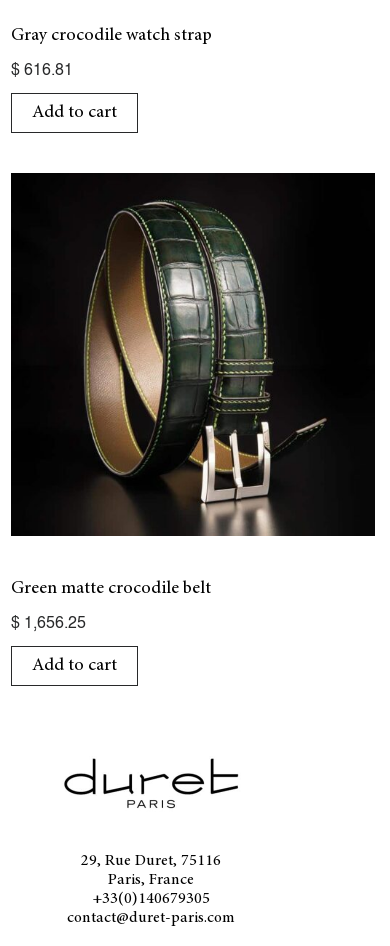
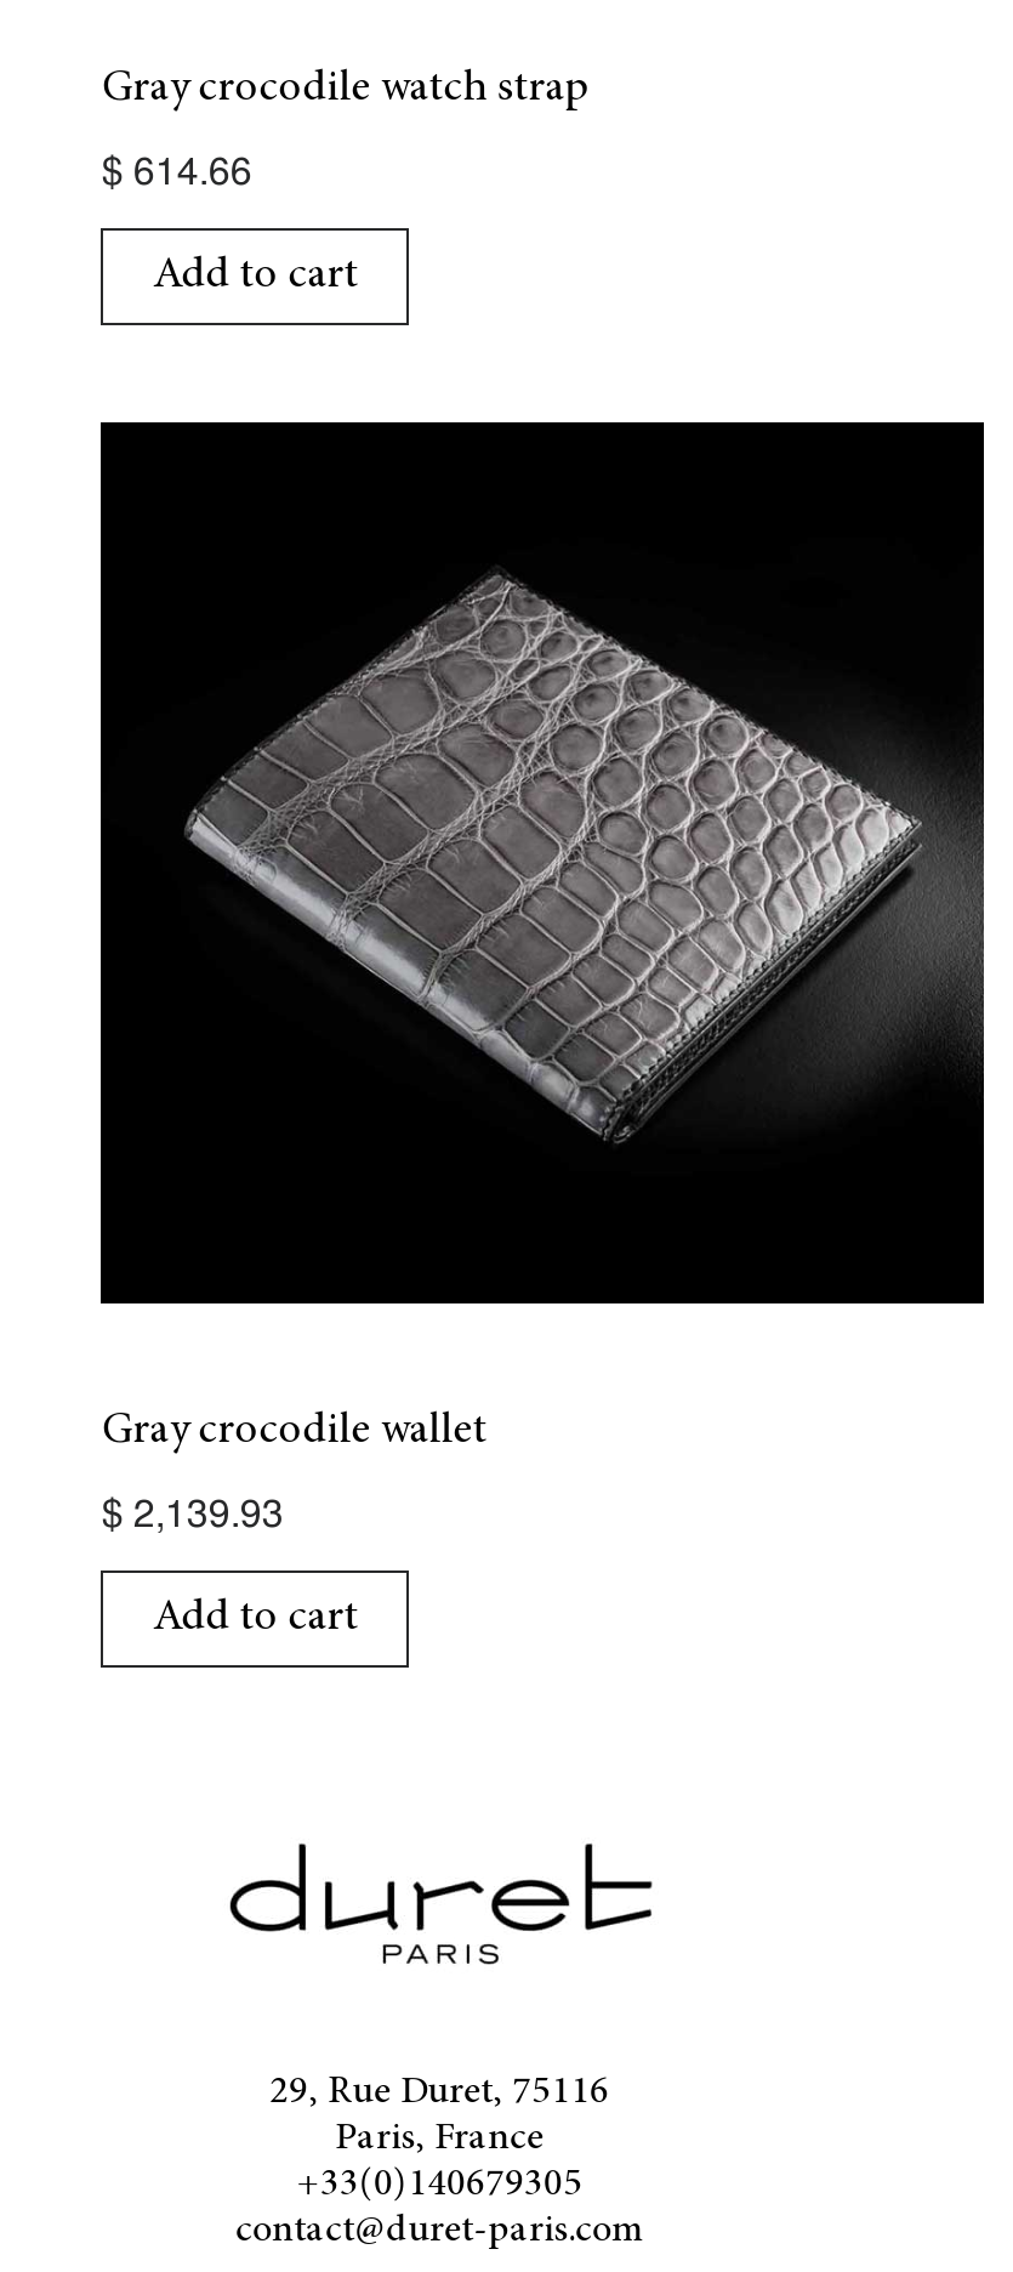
- $616.81
+ $614.66

- [image]
+ [image]

- Green matte crocodile belt
+ Gray crocodile wallet

- $1,656.25
+ $2,139.93
